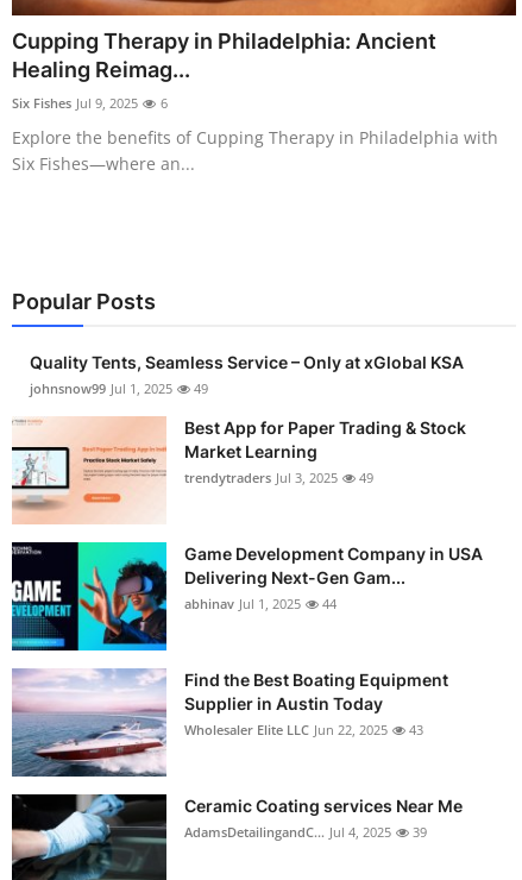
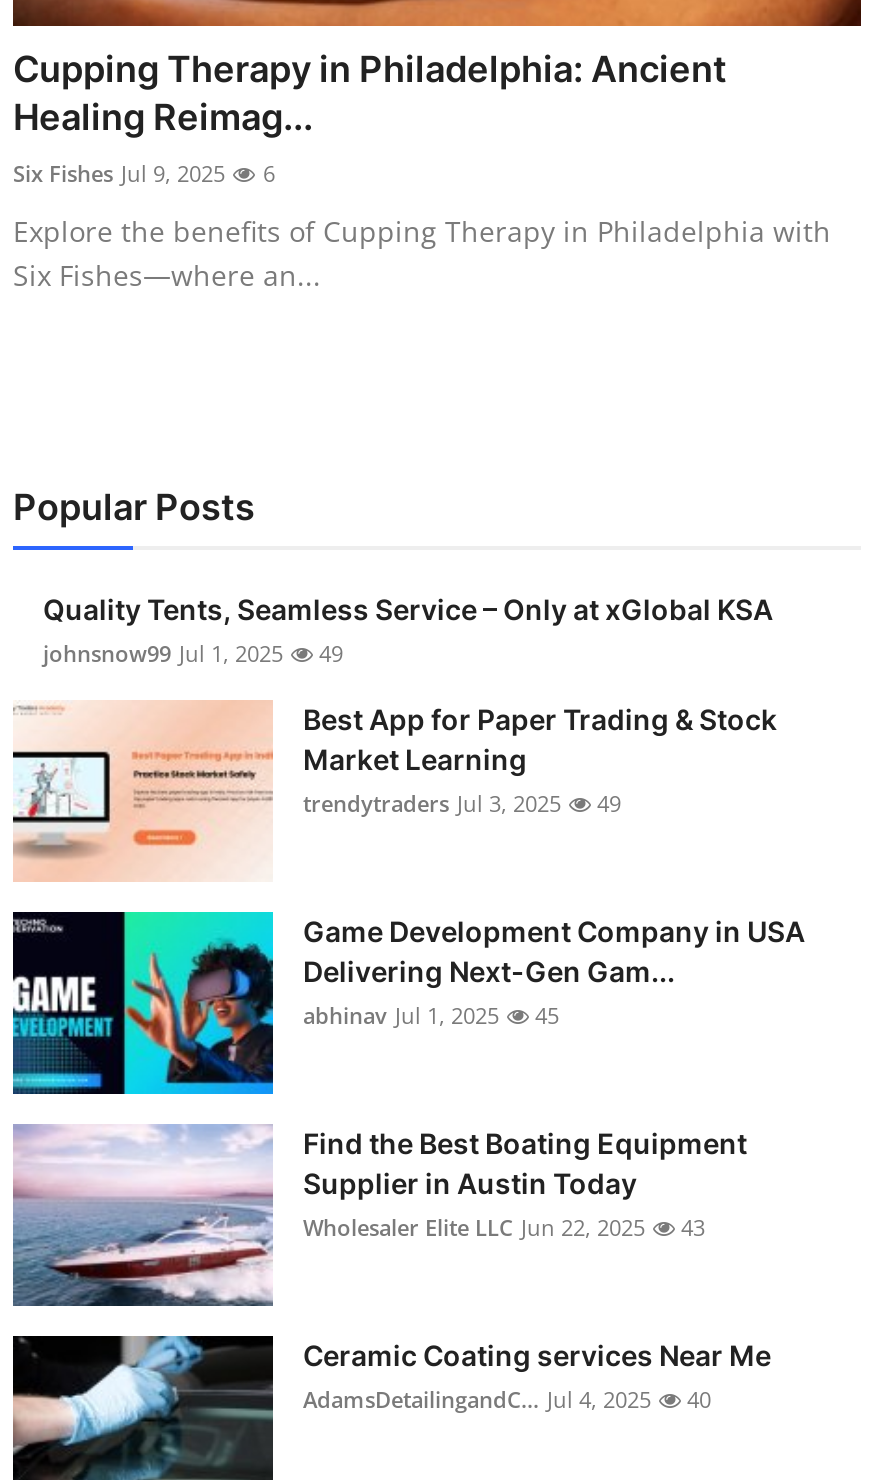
- abhinav Jul 1, 2025 44
+ abhinav Jul 1, 2025 45

- AdamsDetailingandC... Jul 4, 2025 39
+ AdamsDetailingandC... Jul 4, 2025 40
